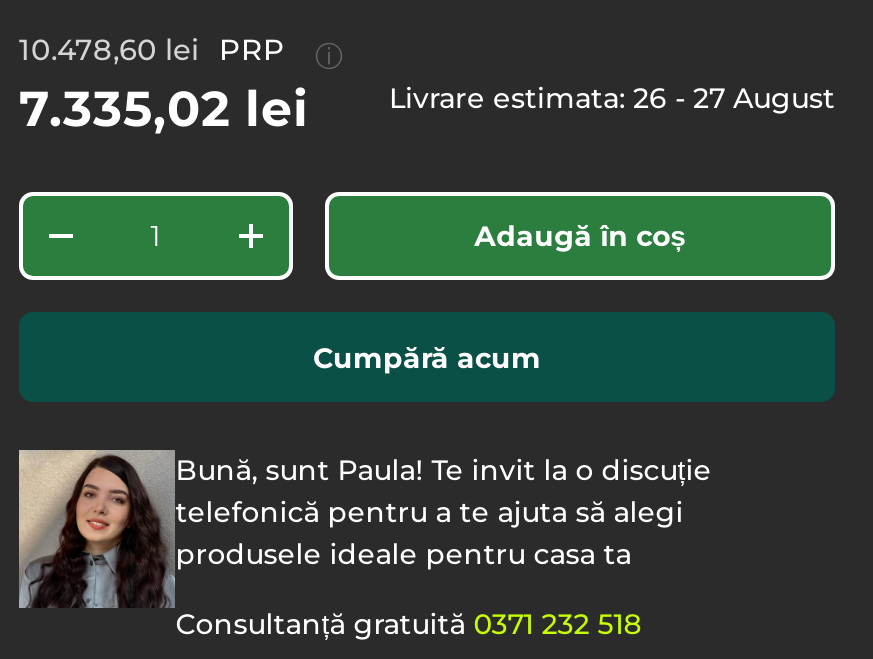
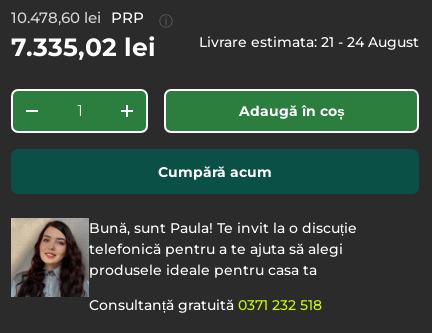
- Livrare estimata: 26 - 27 August
+ Livrare estimata: 21 - 24 August
